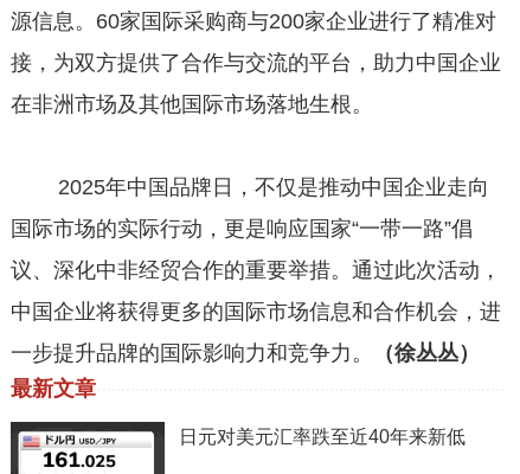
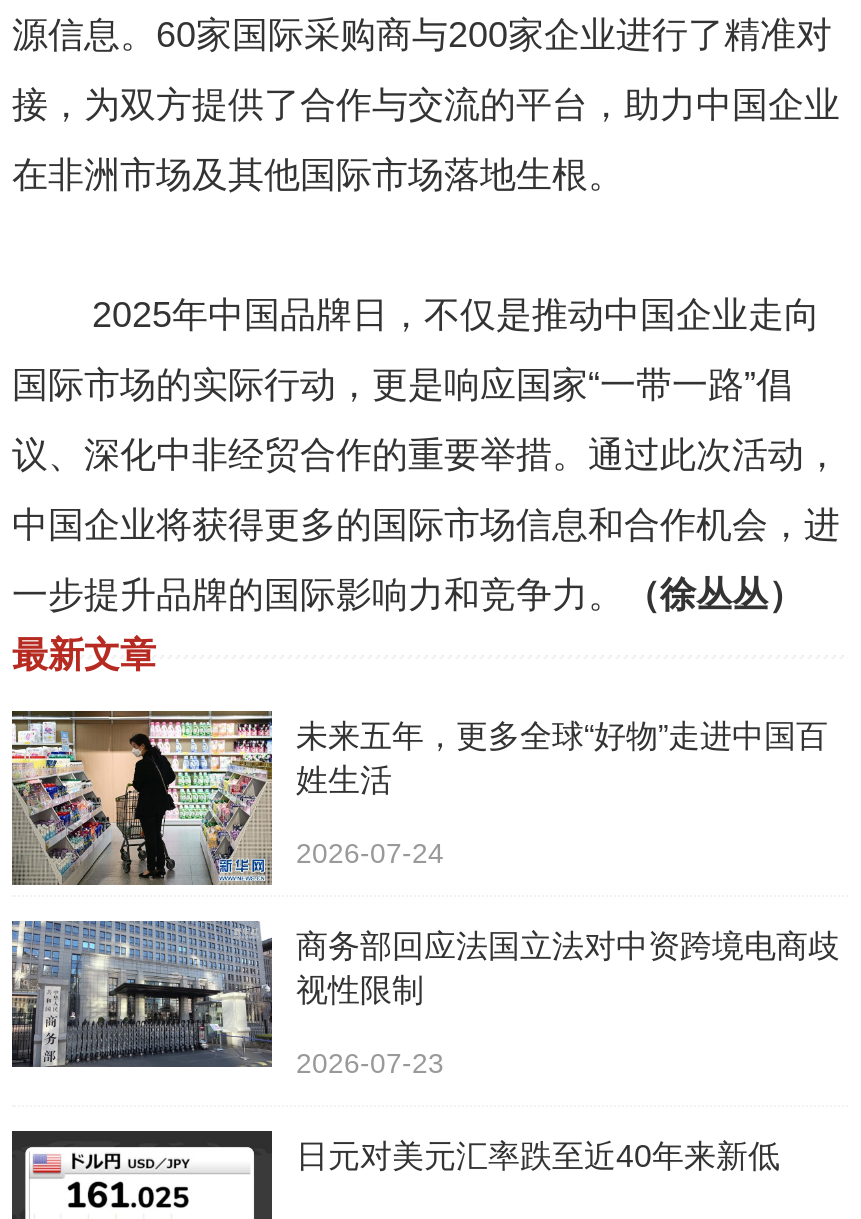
+ [image]
+ 未来五年，更多全球“好物”走进中国百
+ 姓生活
+ 2026-07-24
+ 商务部回应法国立法对中资跨境电商歧
+ 视性限制
+ 2026-07-23

+ [image]
